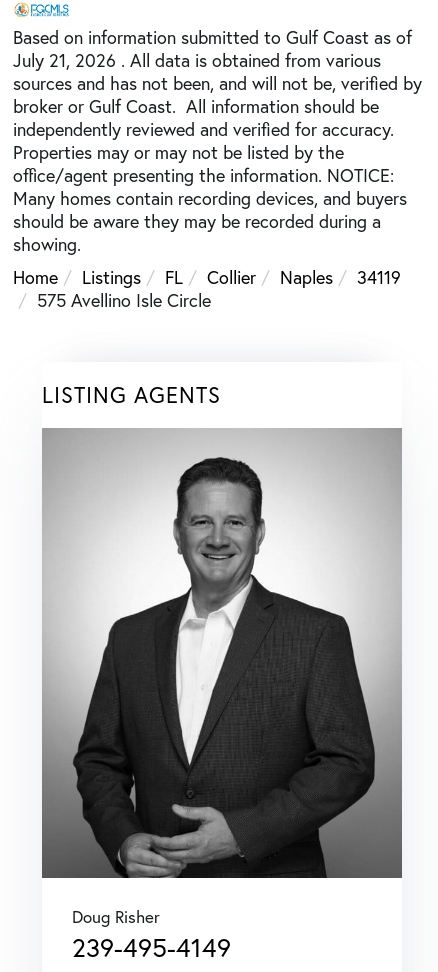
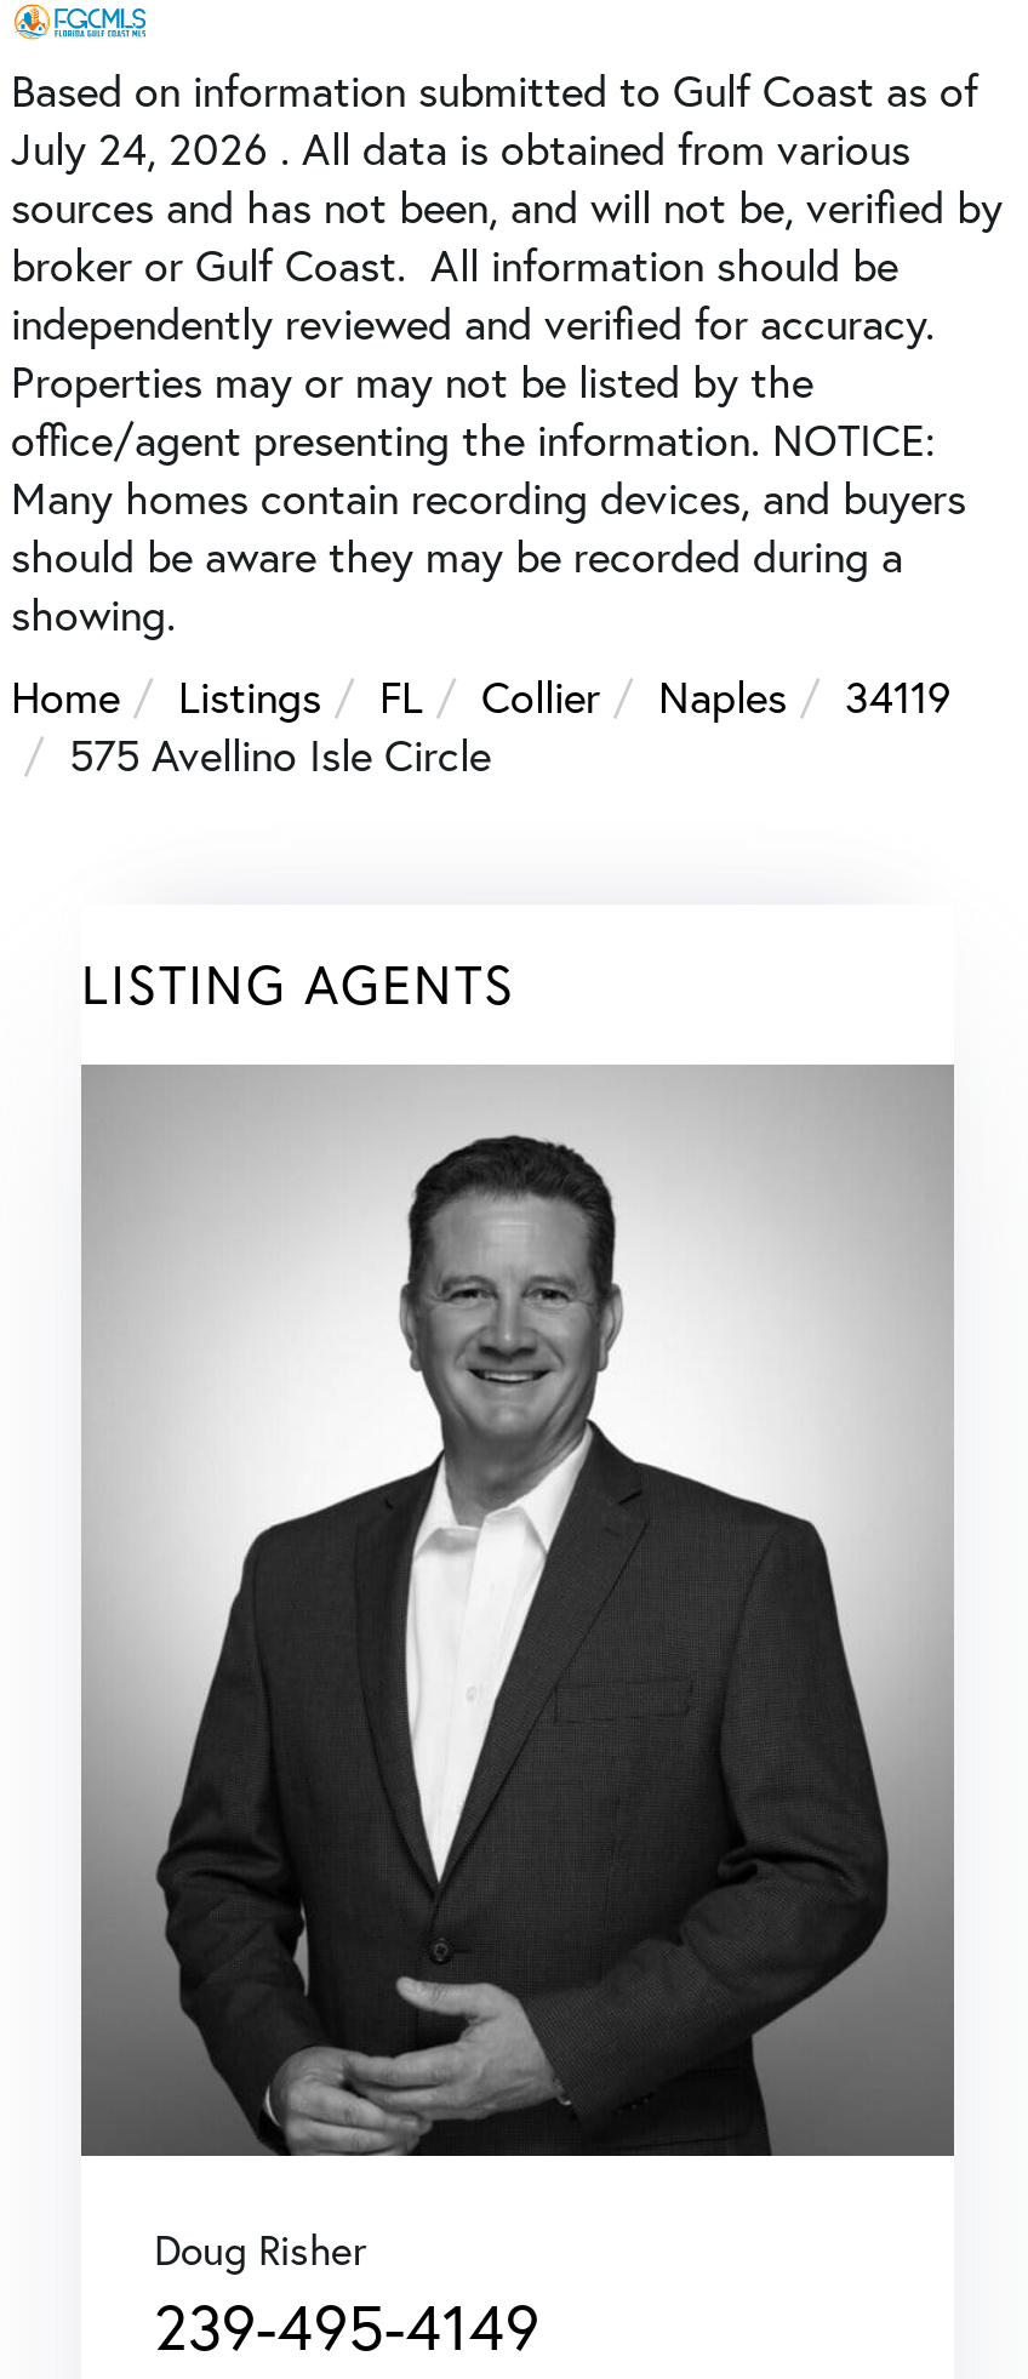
- July 21, 2026 . All data is obtained from various
+ July 24, 2026 . All data is obtained from various
